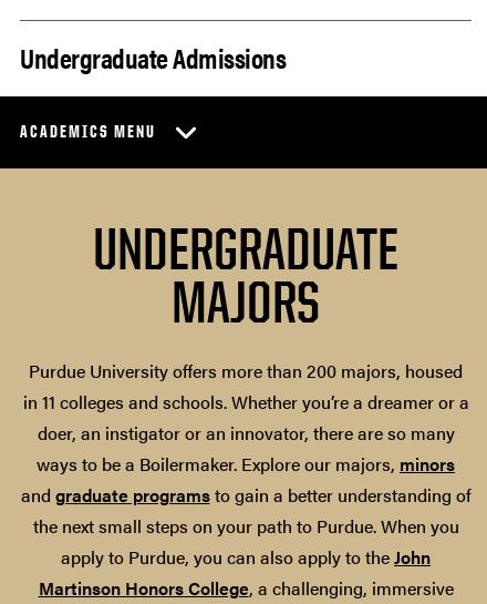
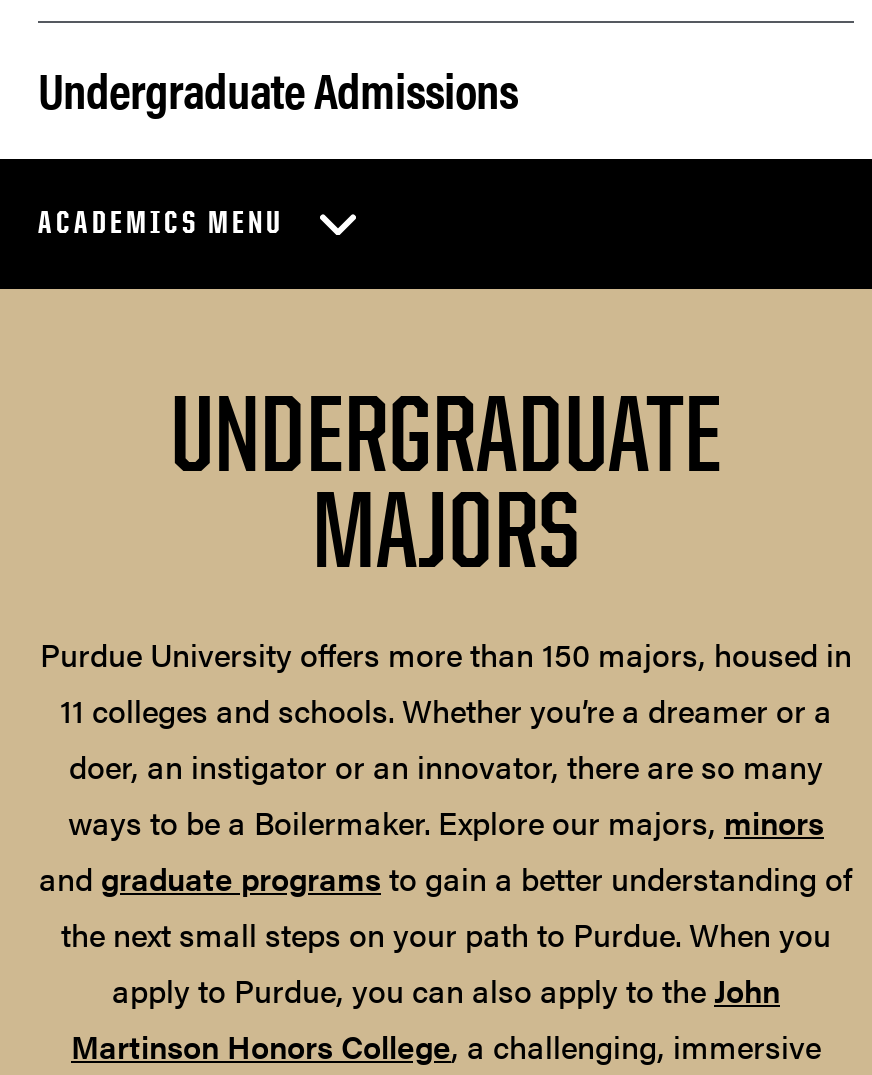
- Purdue University offers more than 200 majors, housed
- in 11 colleges and schools. Whether you’re a dreamer or a
+ Purdue University offers more than 150 majors, housed in
+ 11 colleges and schools. Whether you’re a dreamer or a
